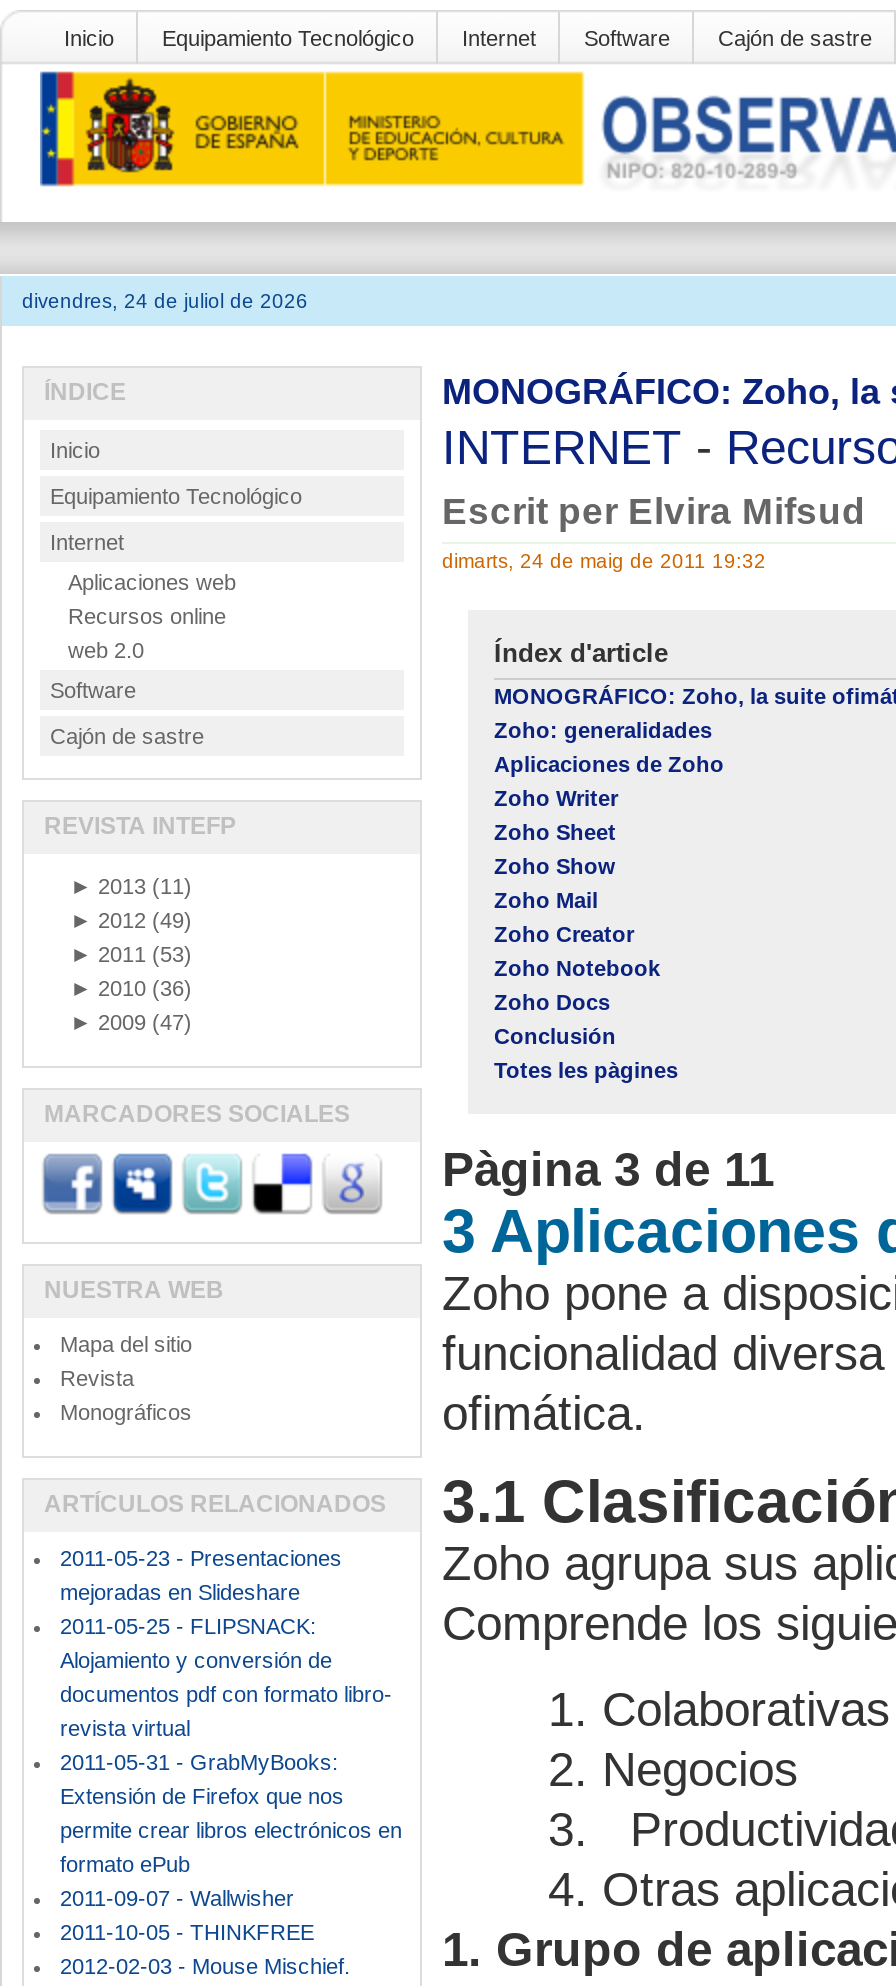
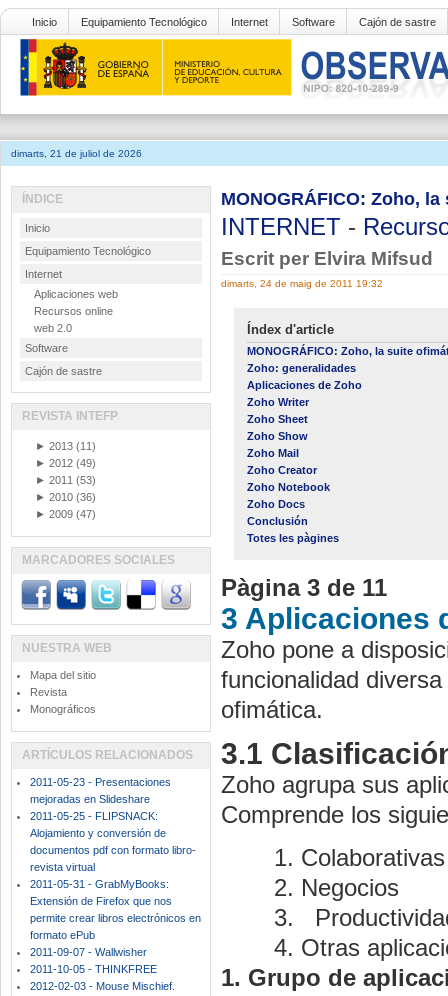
- divendres, 24 de juliol de 2026
+ dimarts, 21 de juliol de 2026
